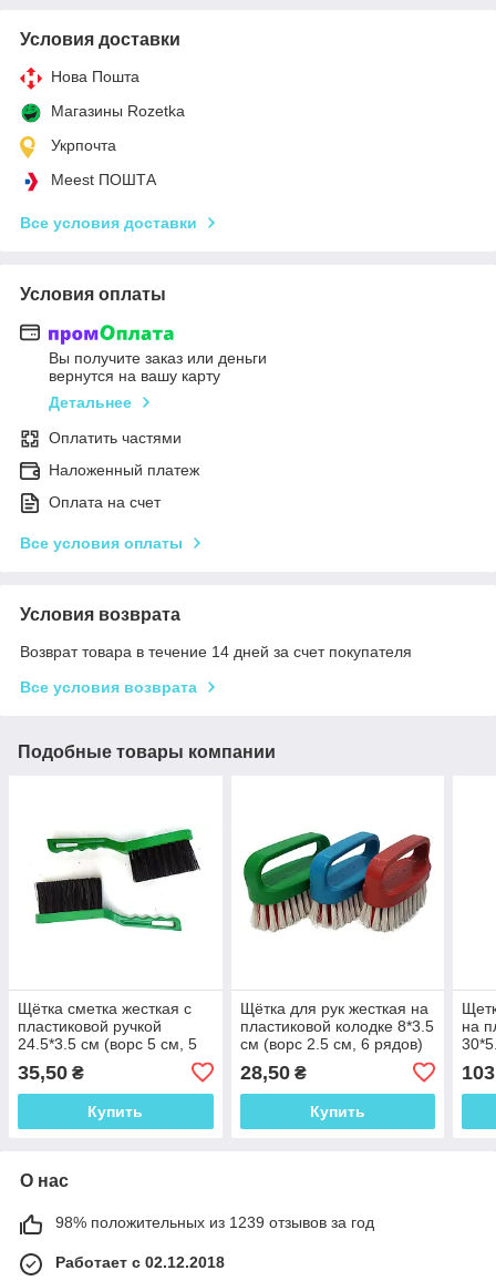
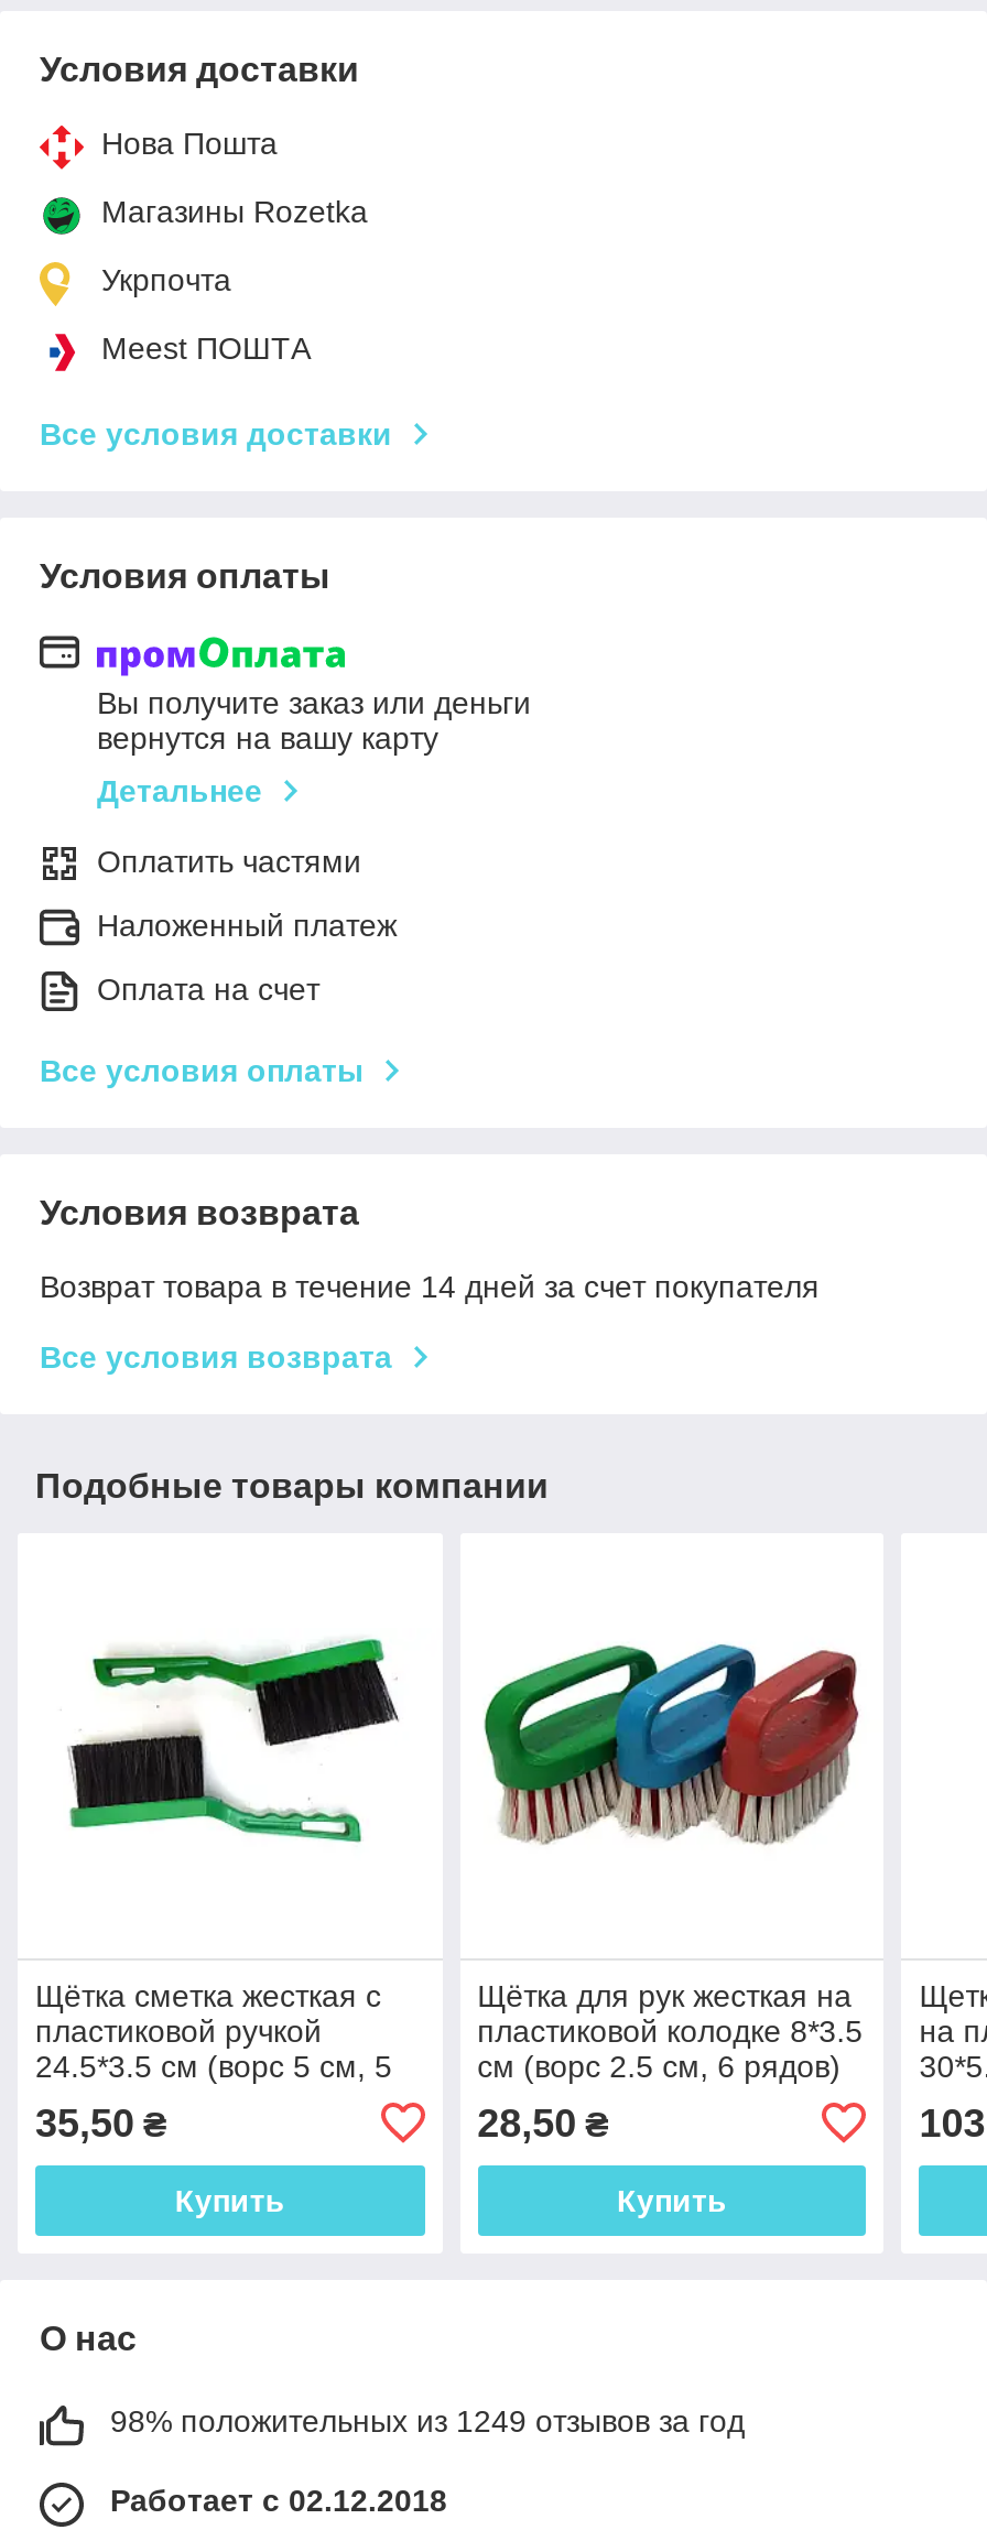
- 98% положительных из 1239 отзывов за год
+ 98% положительных из 1249 отзывов за год
